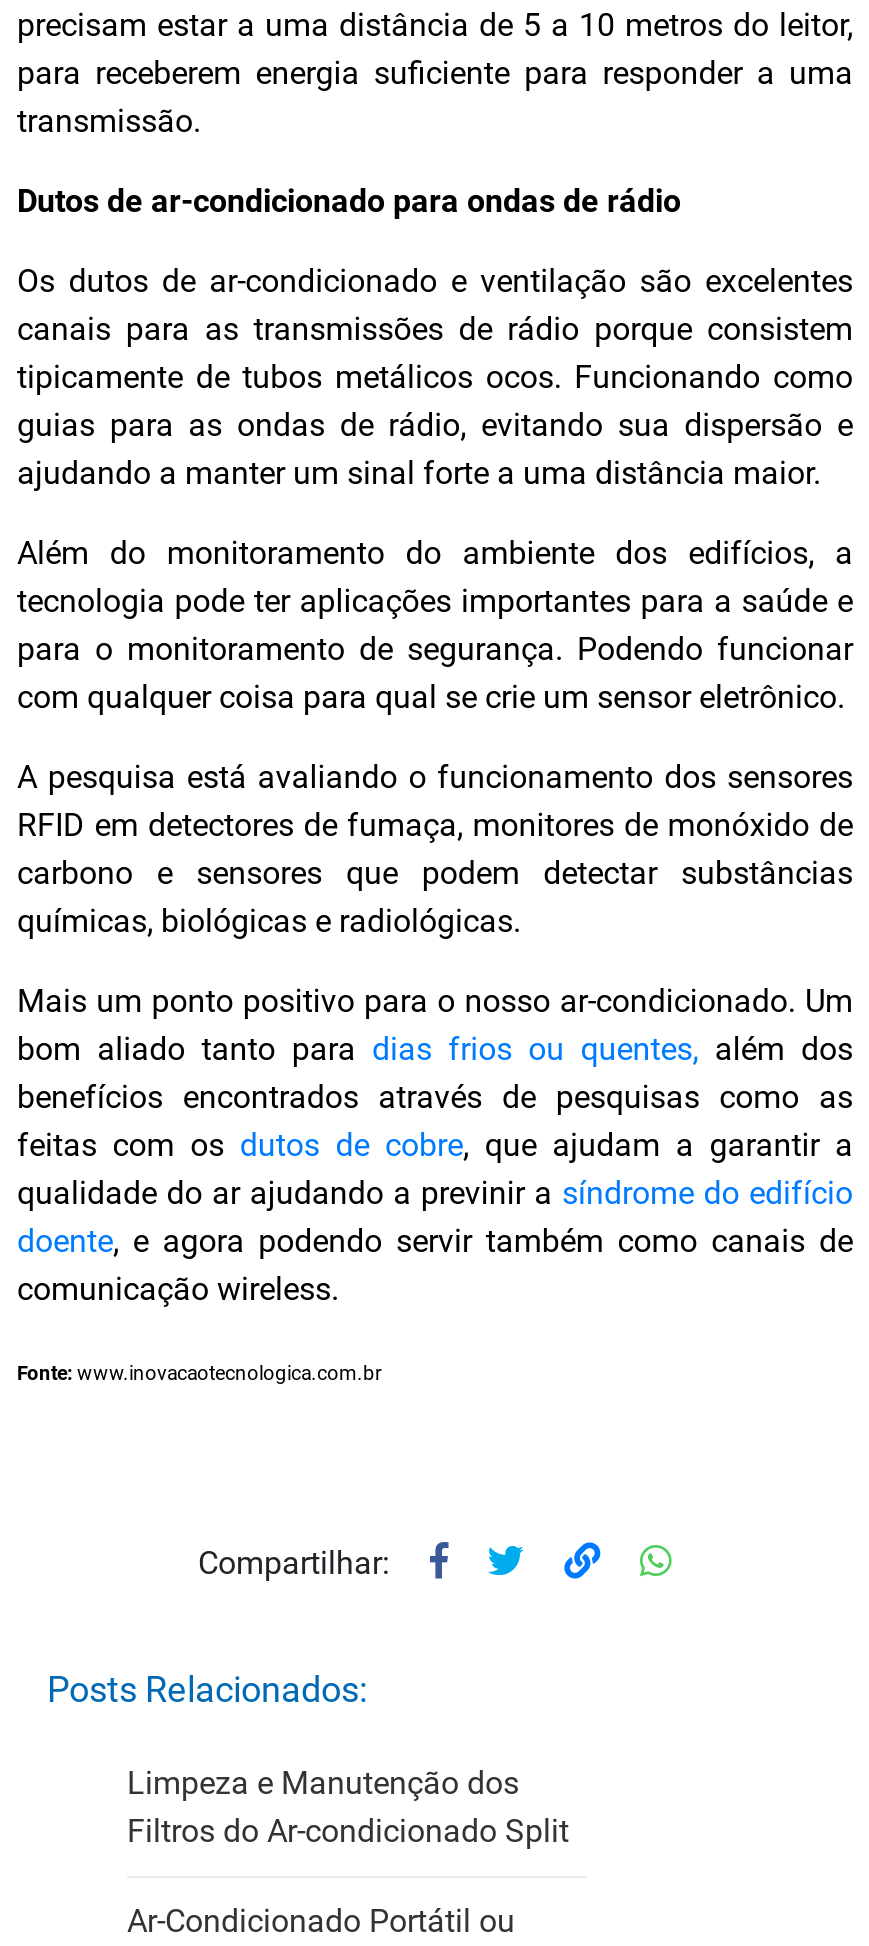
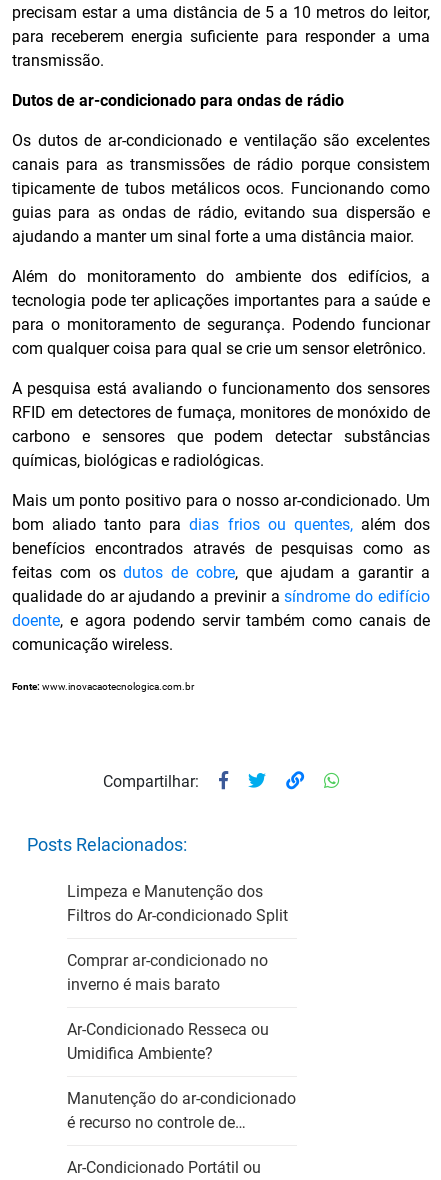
+ Comprar ar-condicionado no
+ inverno é mais barato
+ Ar-Condicionado Resseca ou
+ Umidifica Ambiente?
+ Manutenção do ar-condicionado
+ é recurso no controle de…
